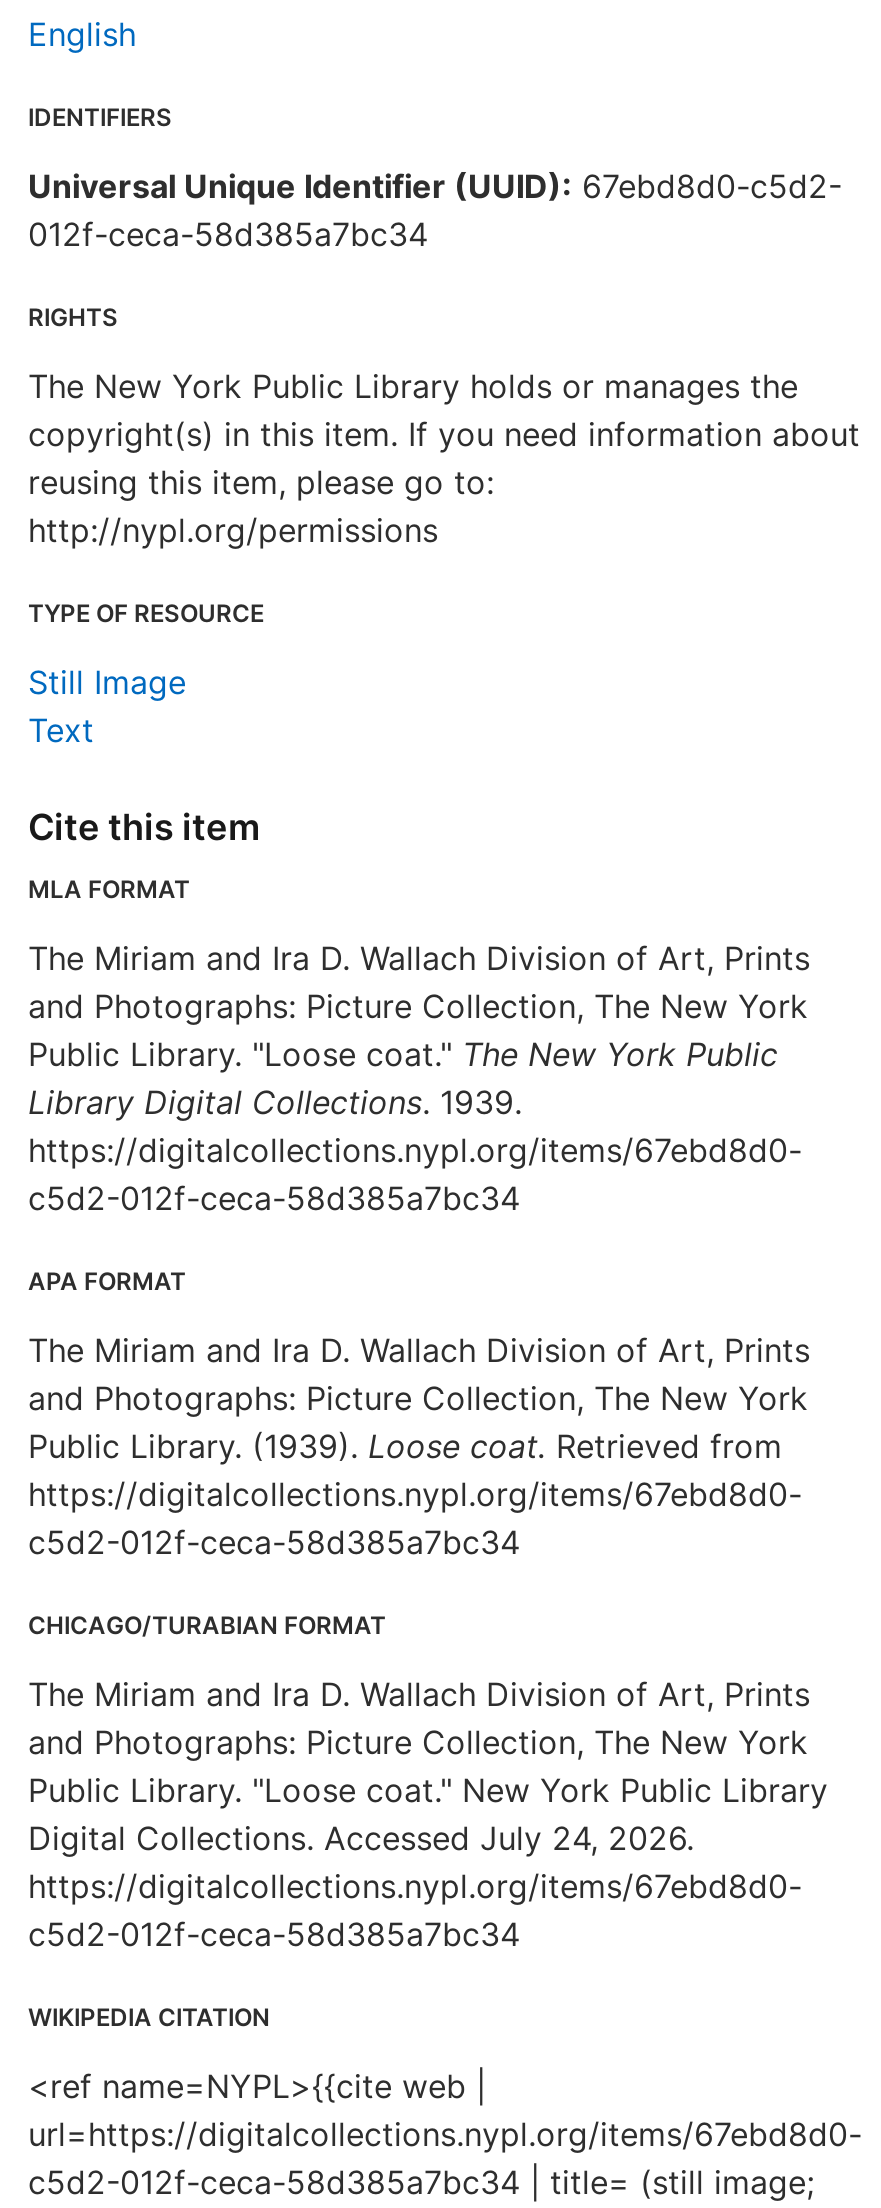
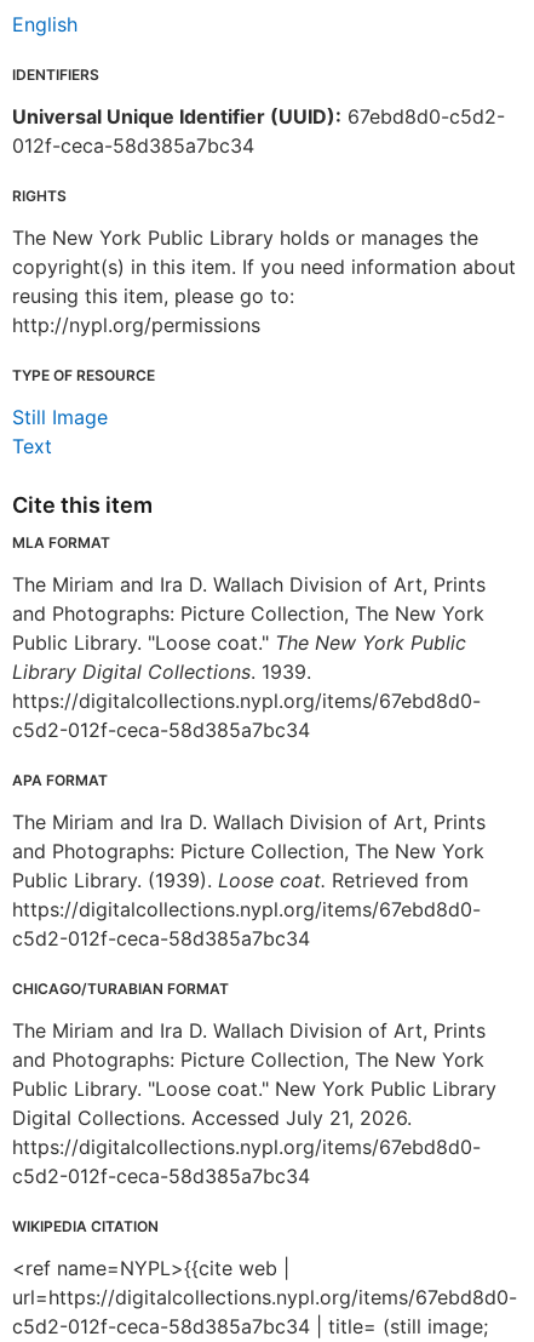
- Digital Collections. Accessed July 24, 2026.
+ Digital Collections. Accessed July 21, 2026.
